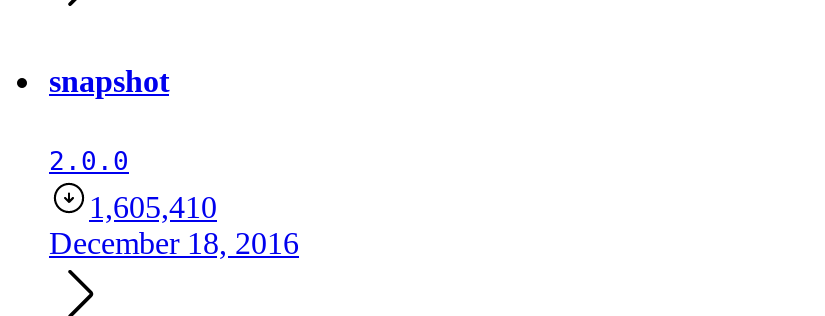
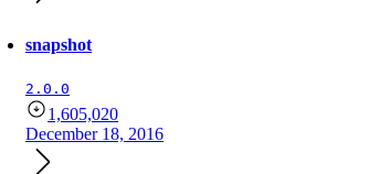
- 1,605,410
+ 1,605,020
